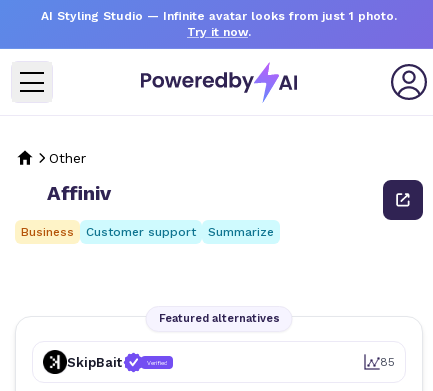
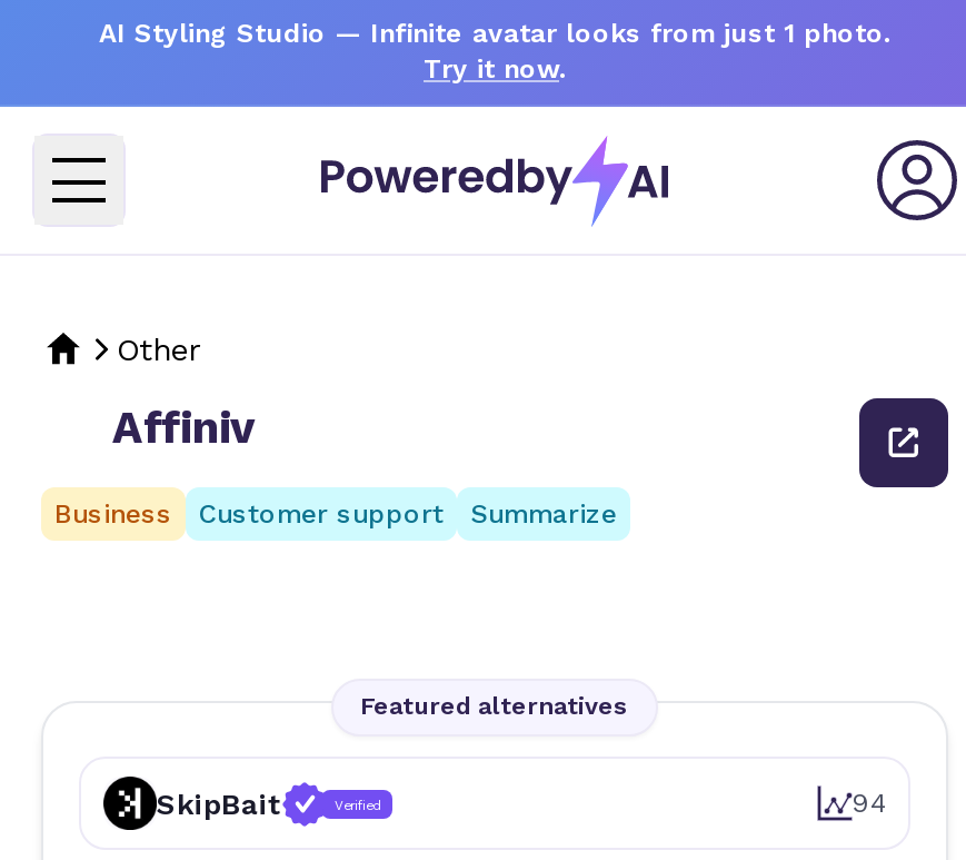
- 85
+ 94
